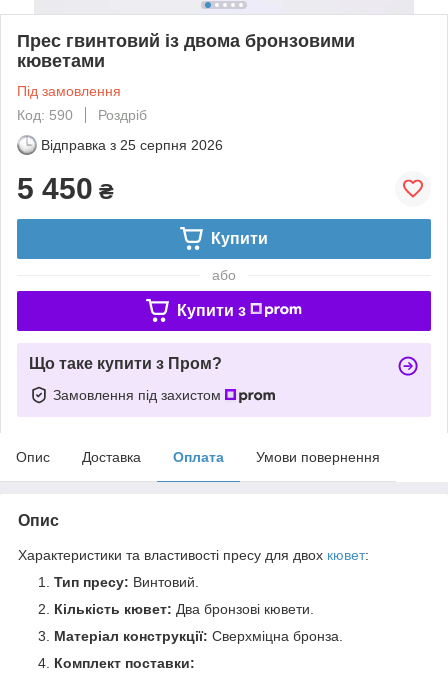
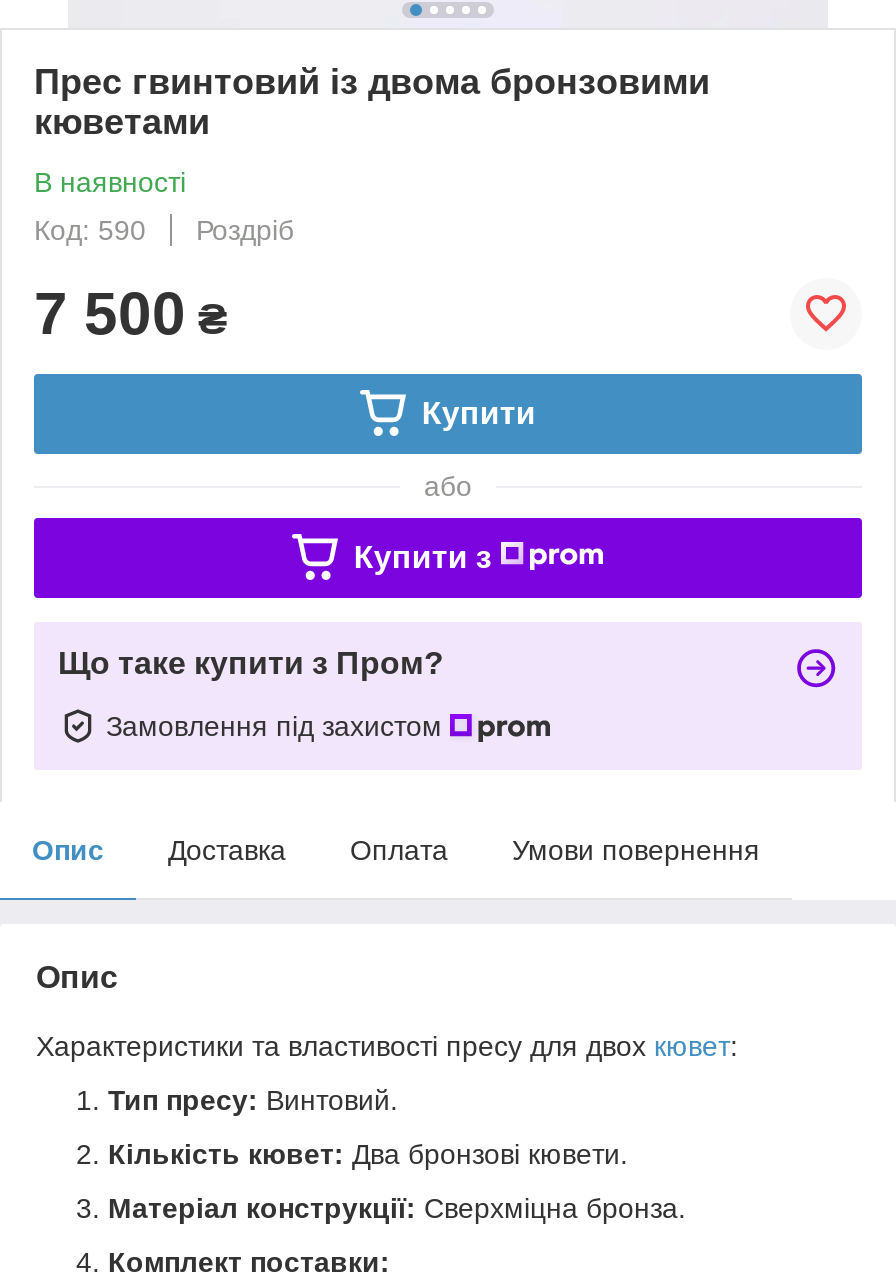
- Під замовлення
+ В наявності

- Відправка з 25 серпня 2026
- 5 450 ₴
+ 7 500 ₴
